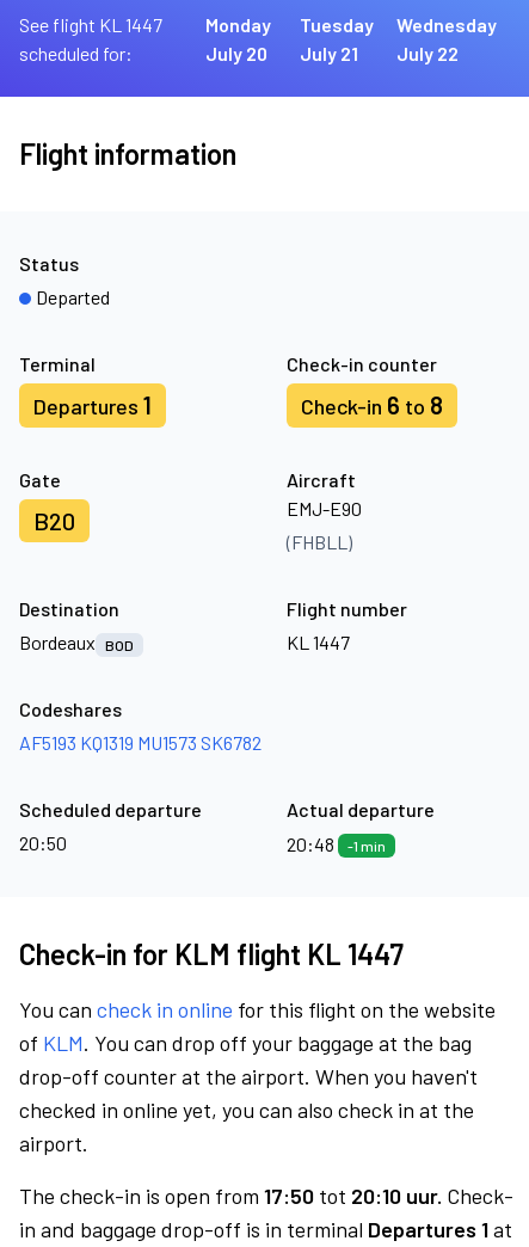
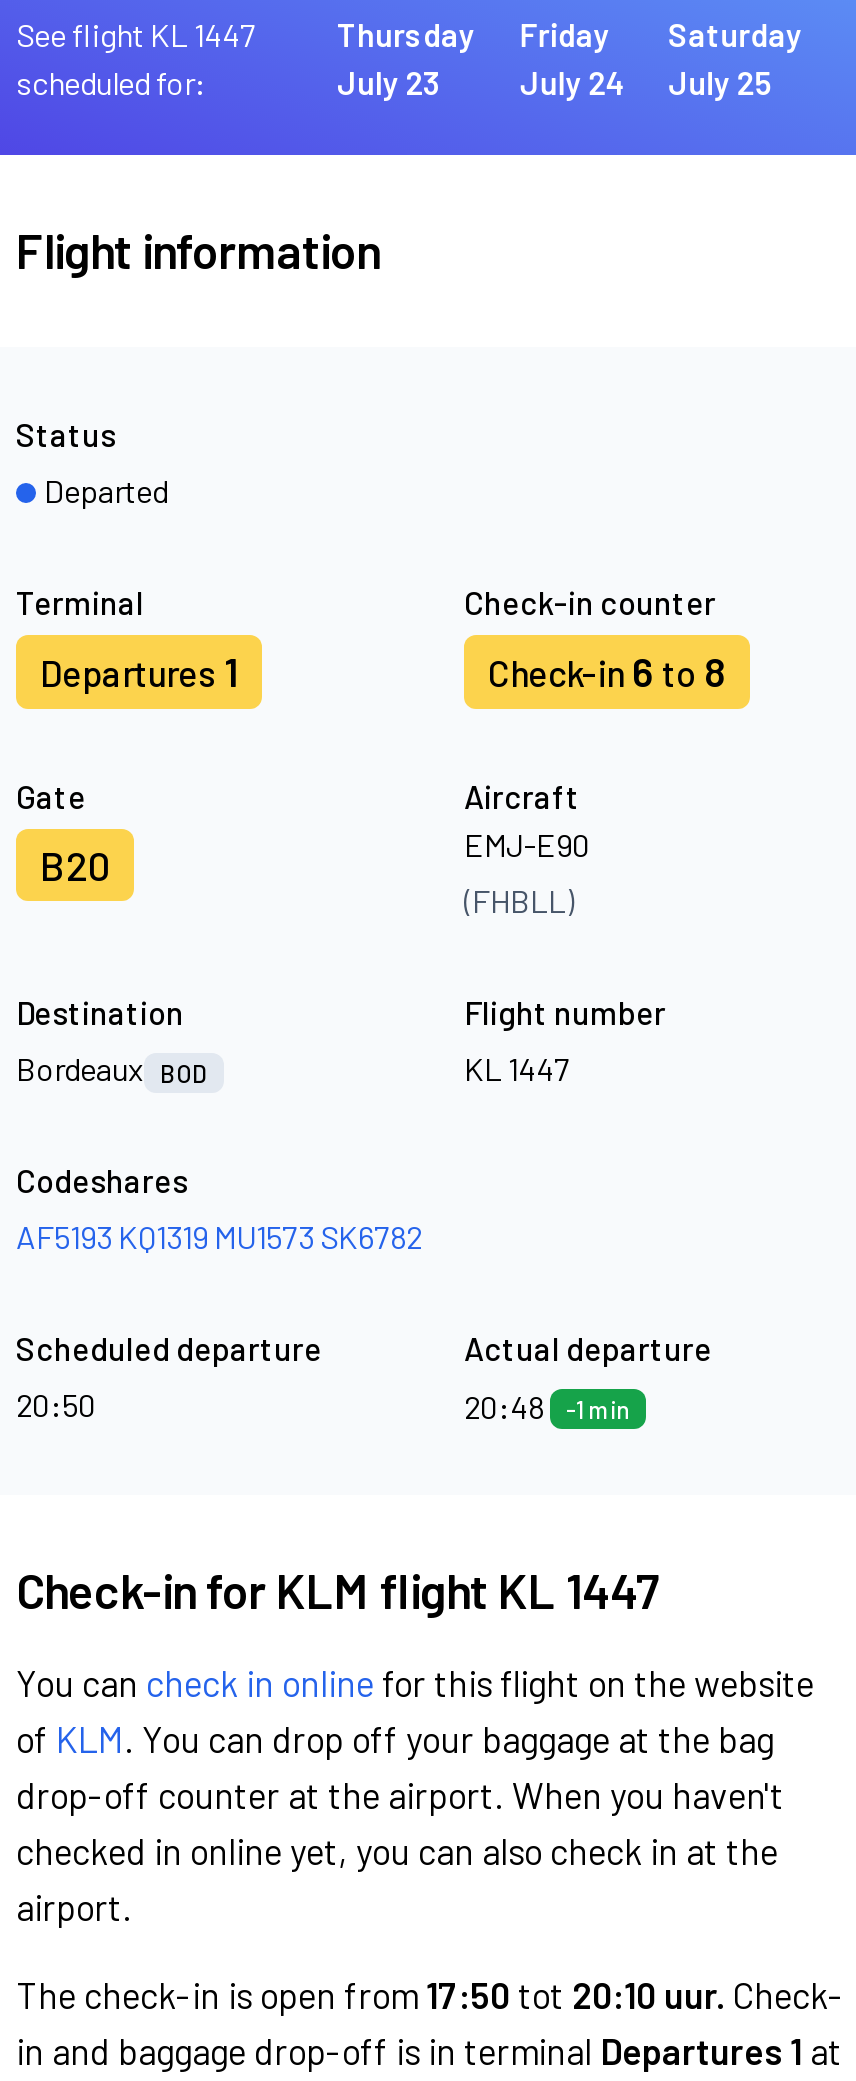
- Monday
- July 20
+ Thursday
+ July 23

- Tuesday
- July 21
+ Friday
+ July 24

- Wednesday
- July 22
+ Saturday
+ July 25
